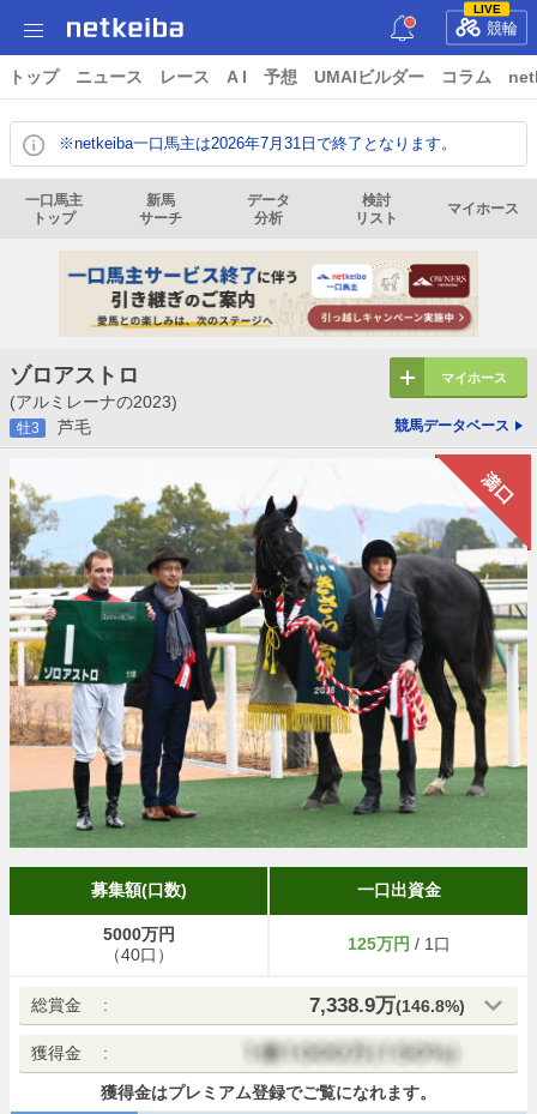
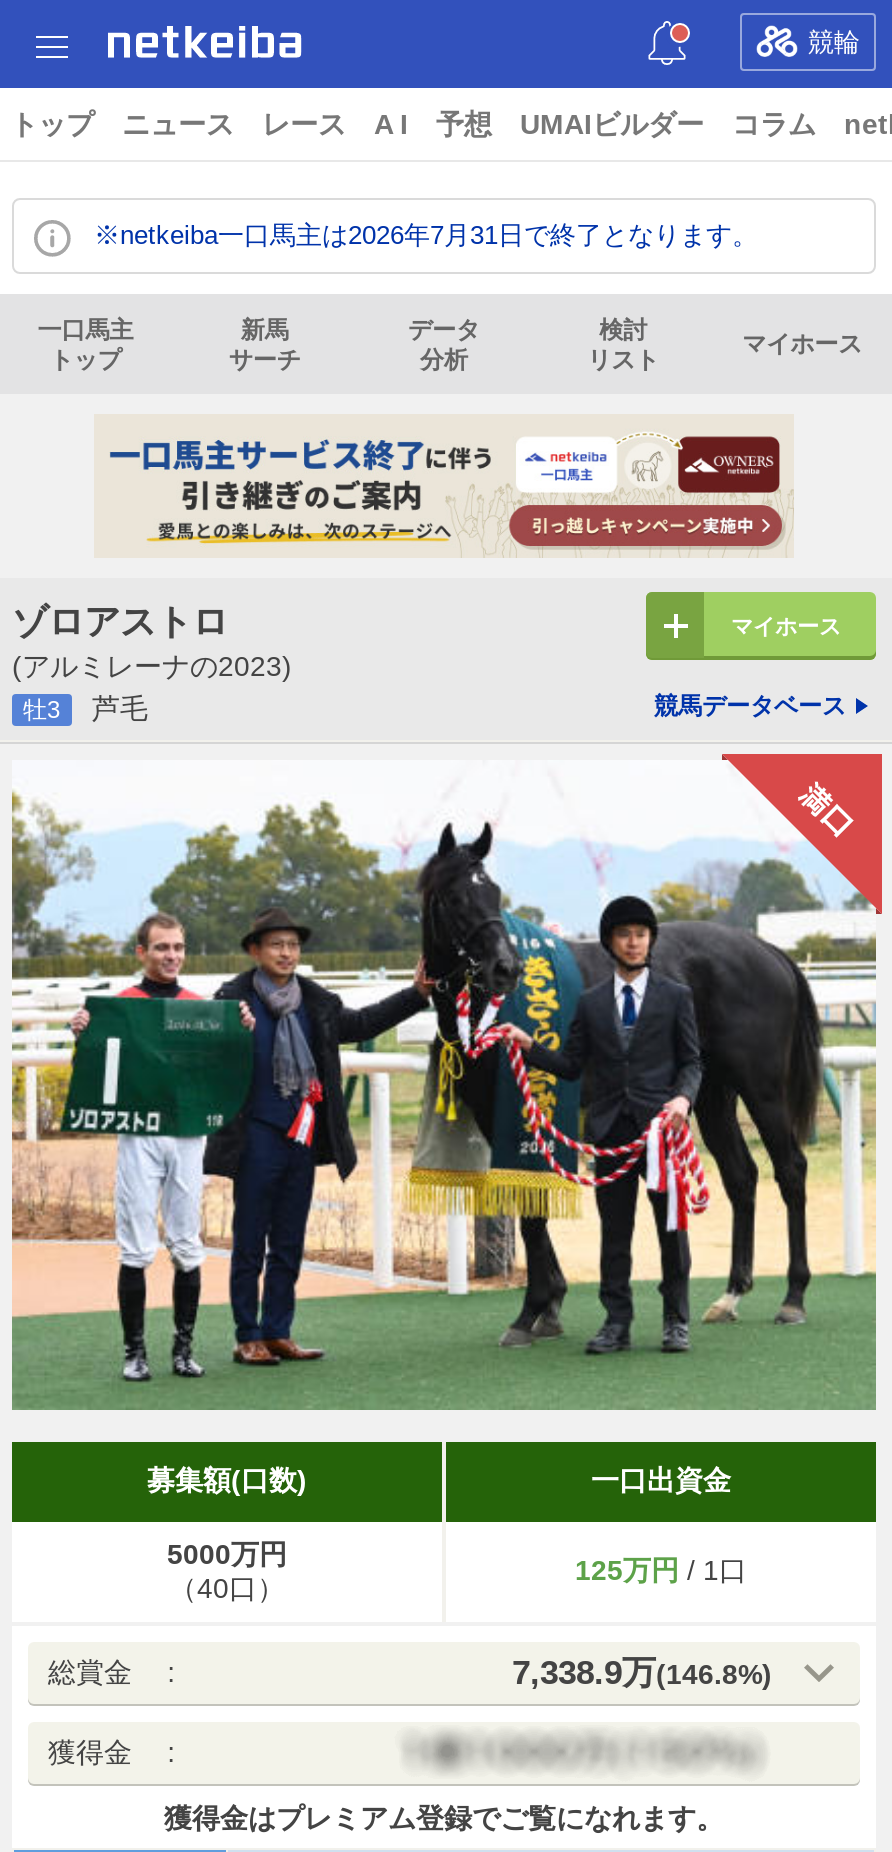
- LIVE
